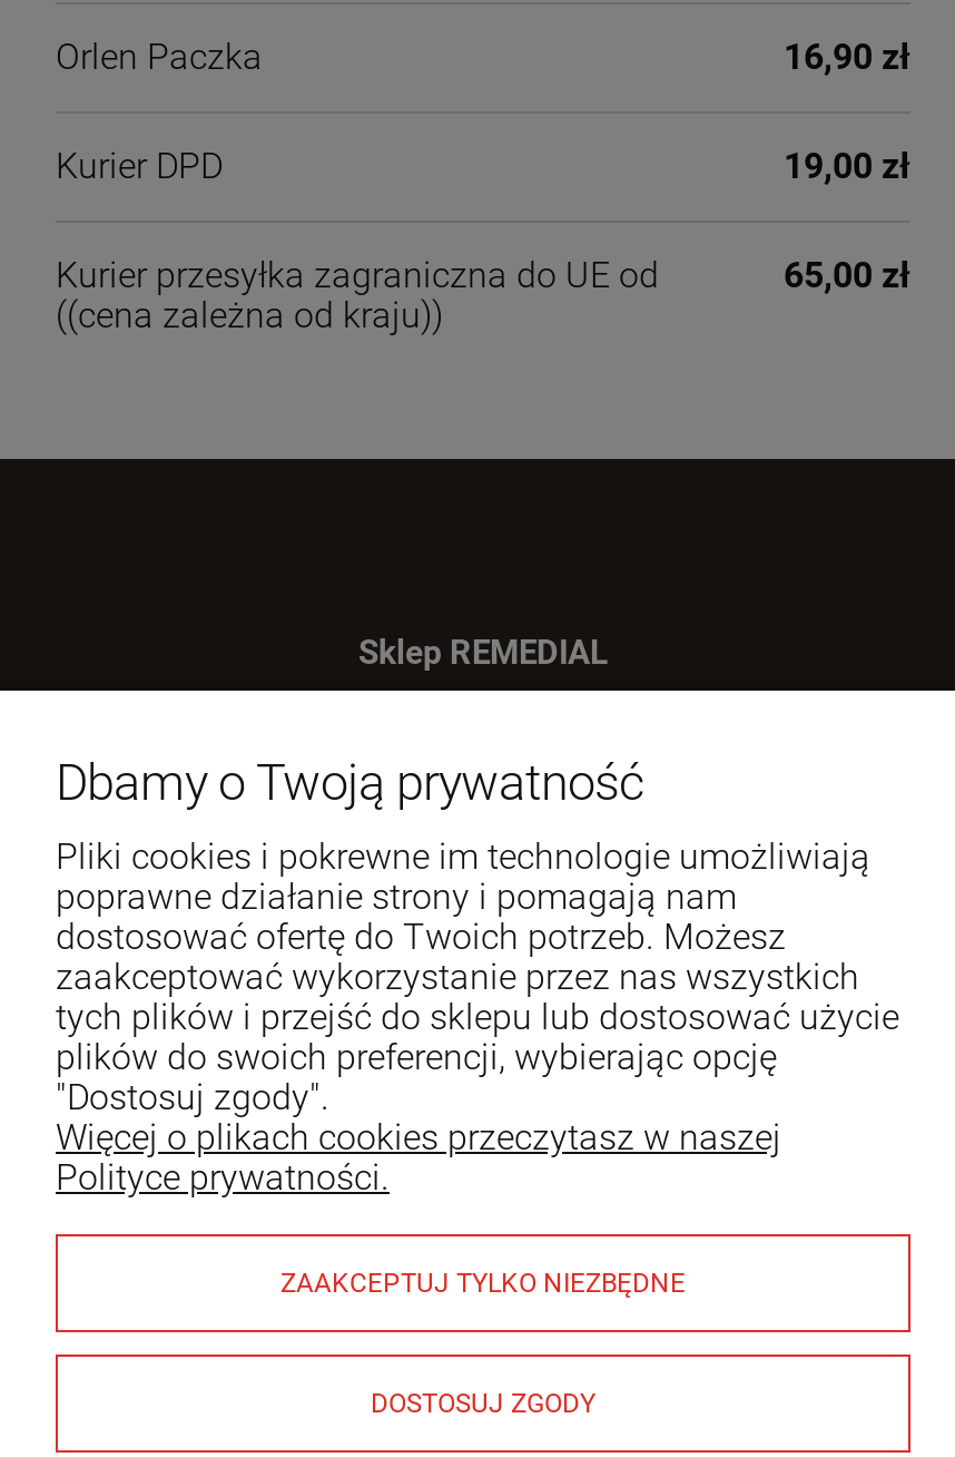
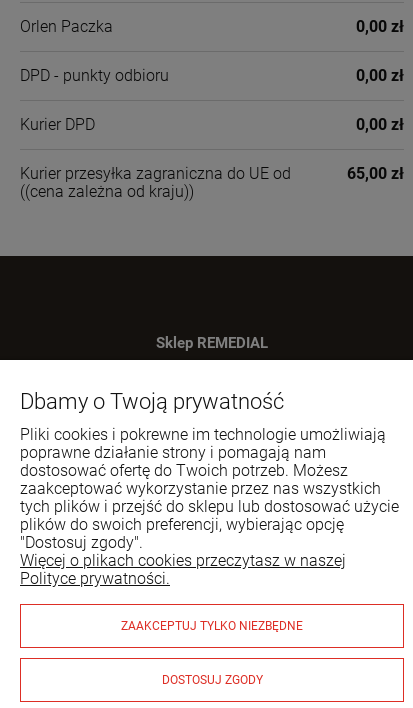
- 16,90 zł
+ 0,00 zł
+ DPD - punkty odbioru
+ 0,00 zł

- 19,00 zł
+ 0,00 zł
